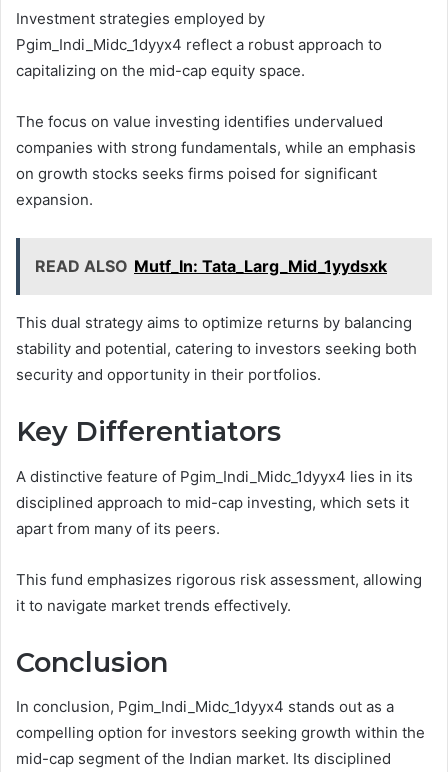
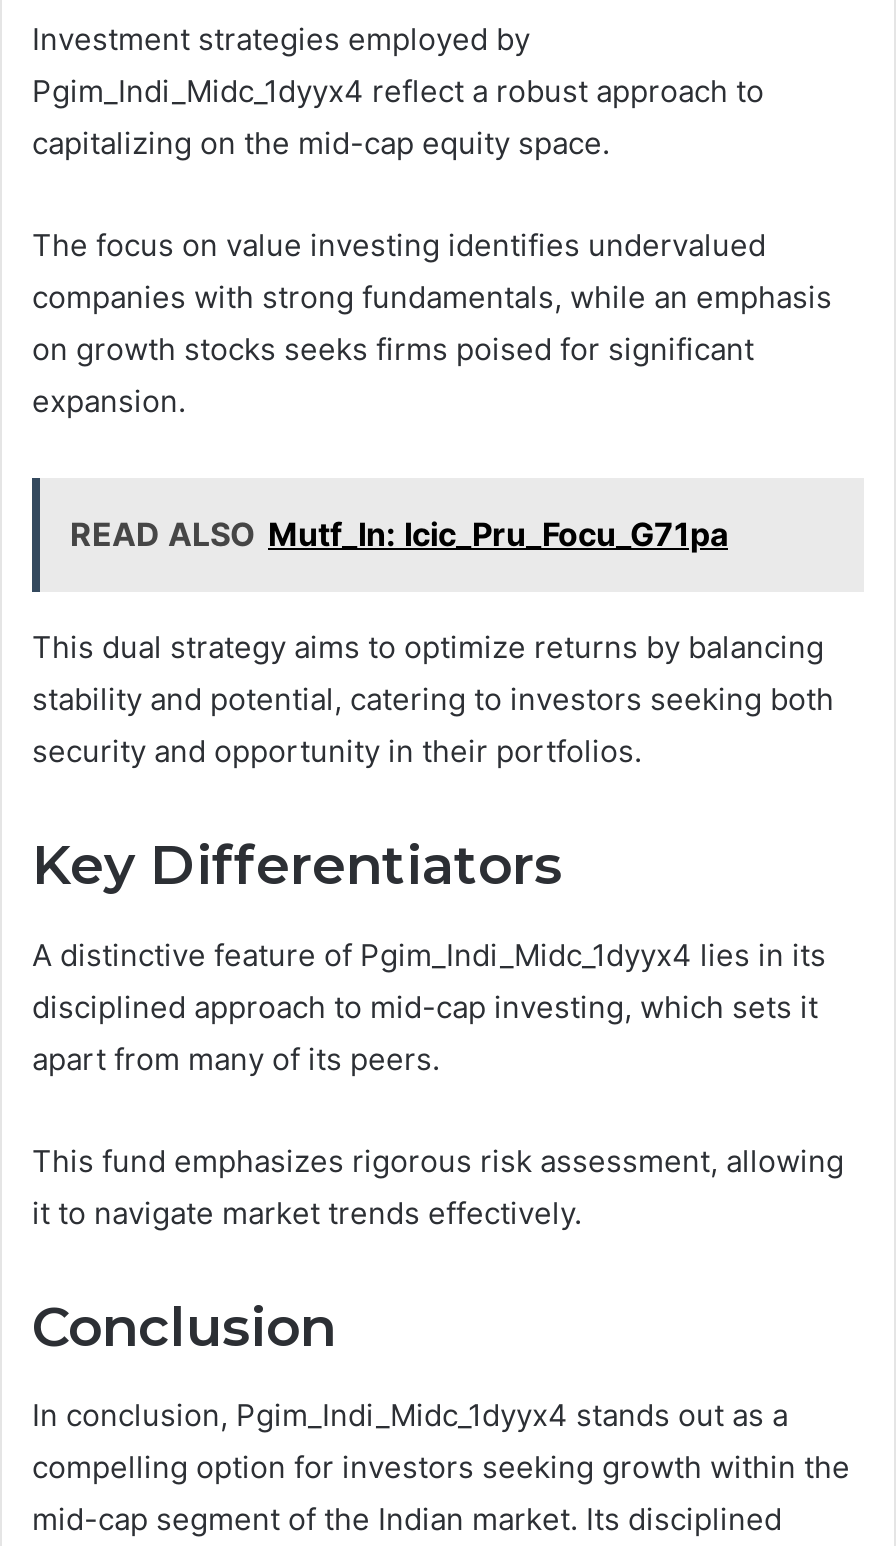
- READ ALSO Mutf_In: Tata_Larg_Mid_1yydsxk
+ READ ALSO Mutf_In: Icic_Pru_Focu_G71pa
